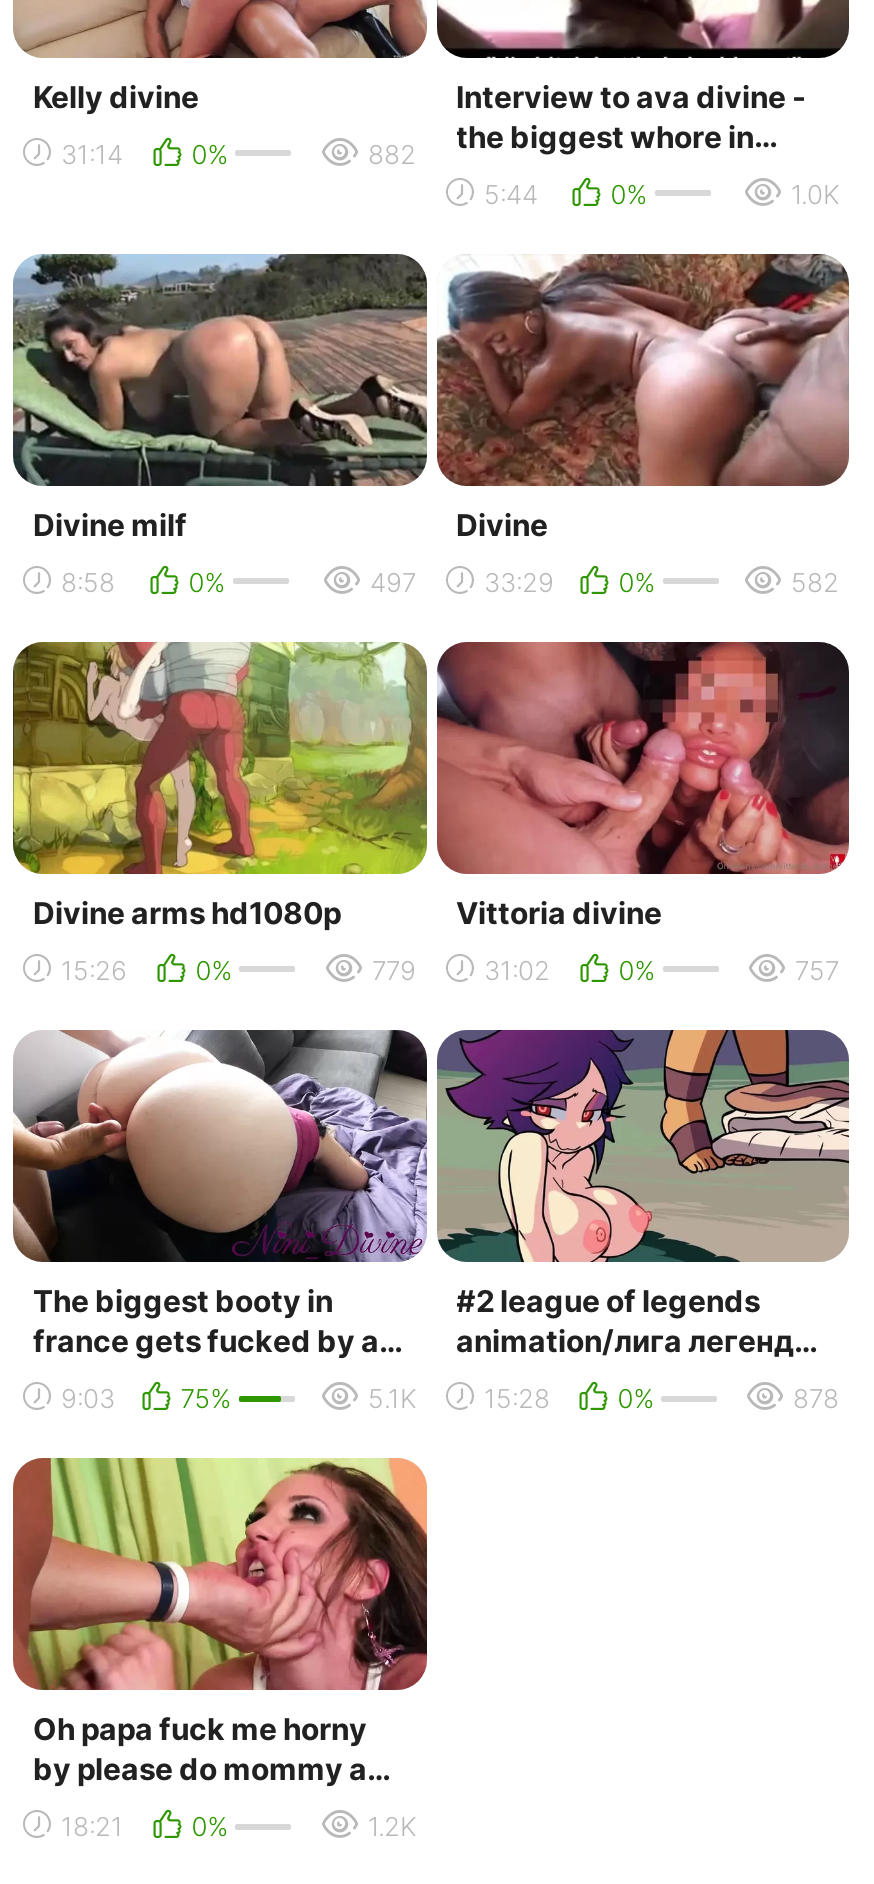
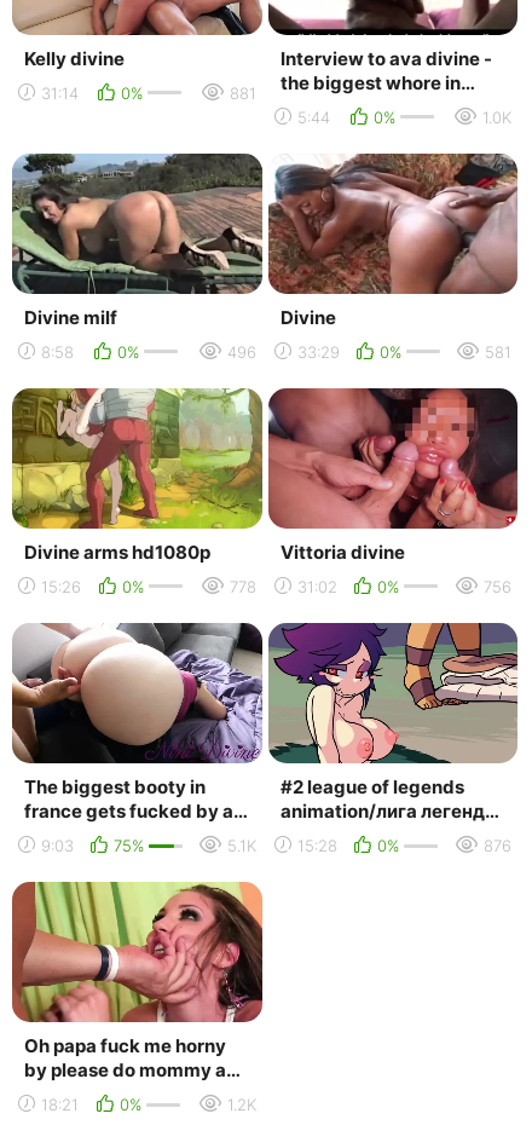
- 882 the biggest whore in
+ 881 the biggest whore in

- 497
+ 496

- 582
+ 581

- 779
+ 778

- 757
+ 756

- 878
+ 876
